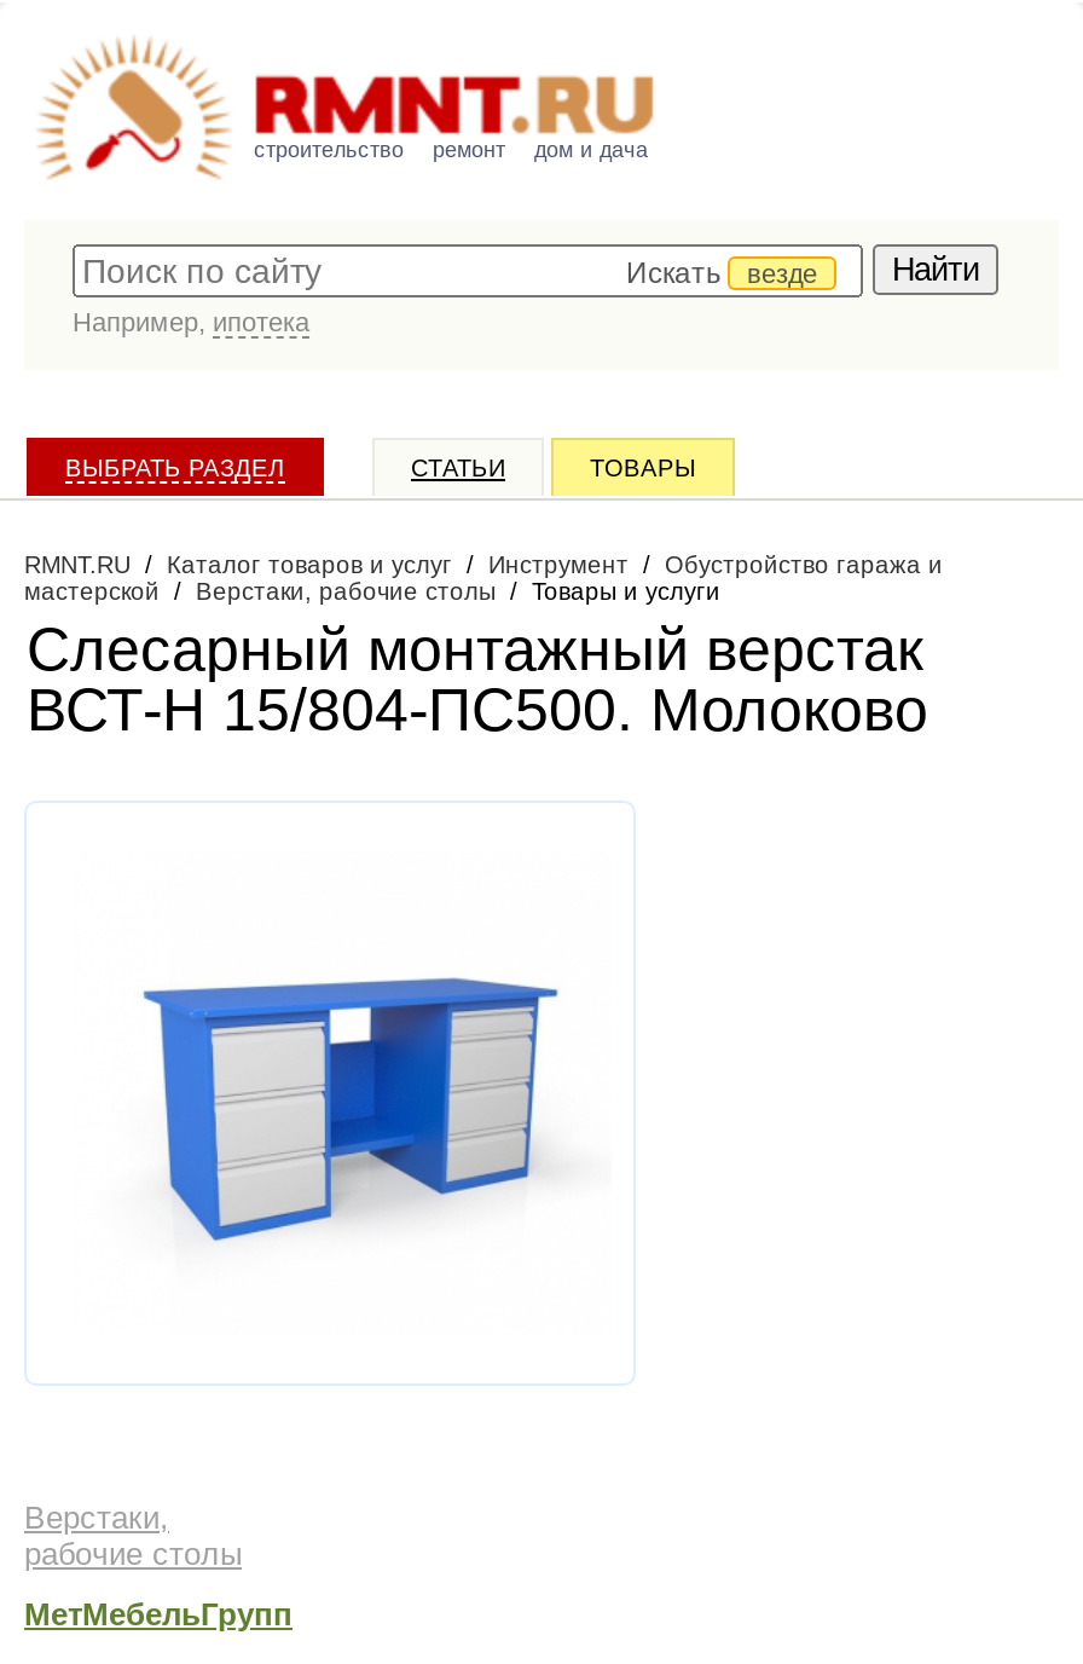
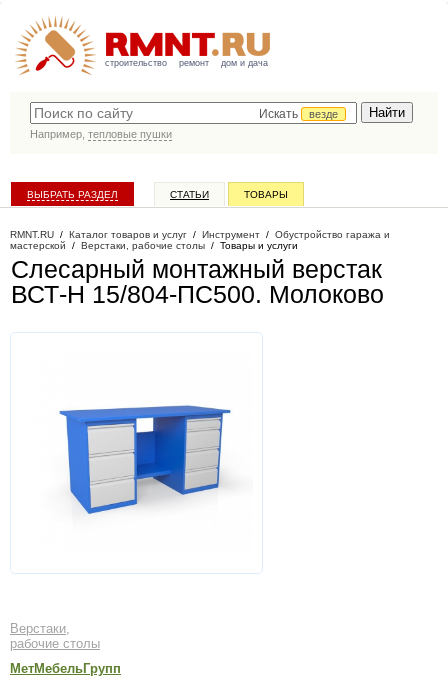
- Например, ипотека
+ Например, тепловые пушки
